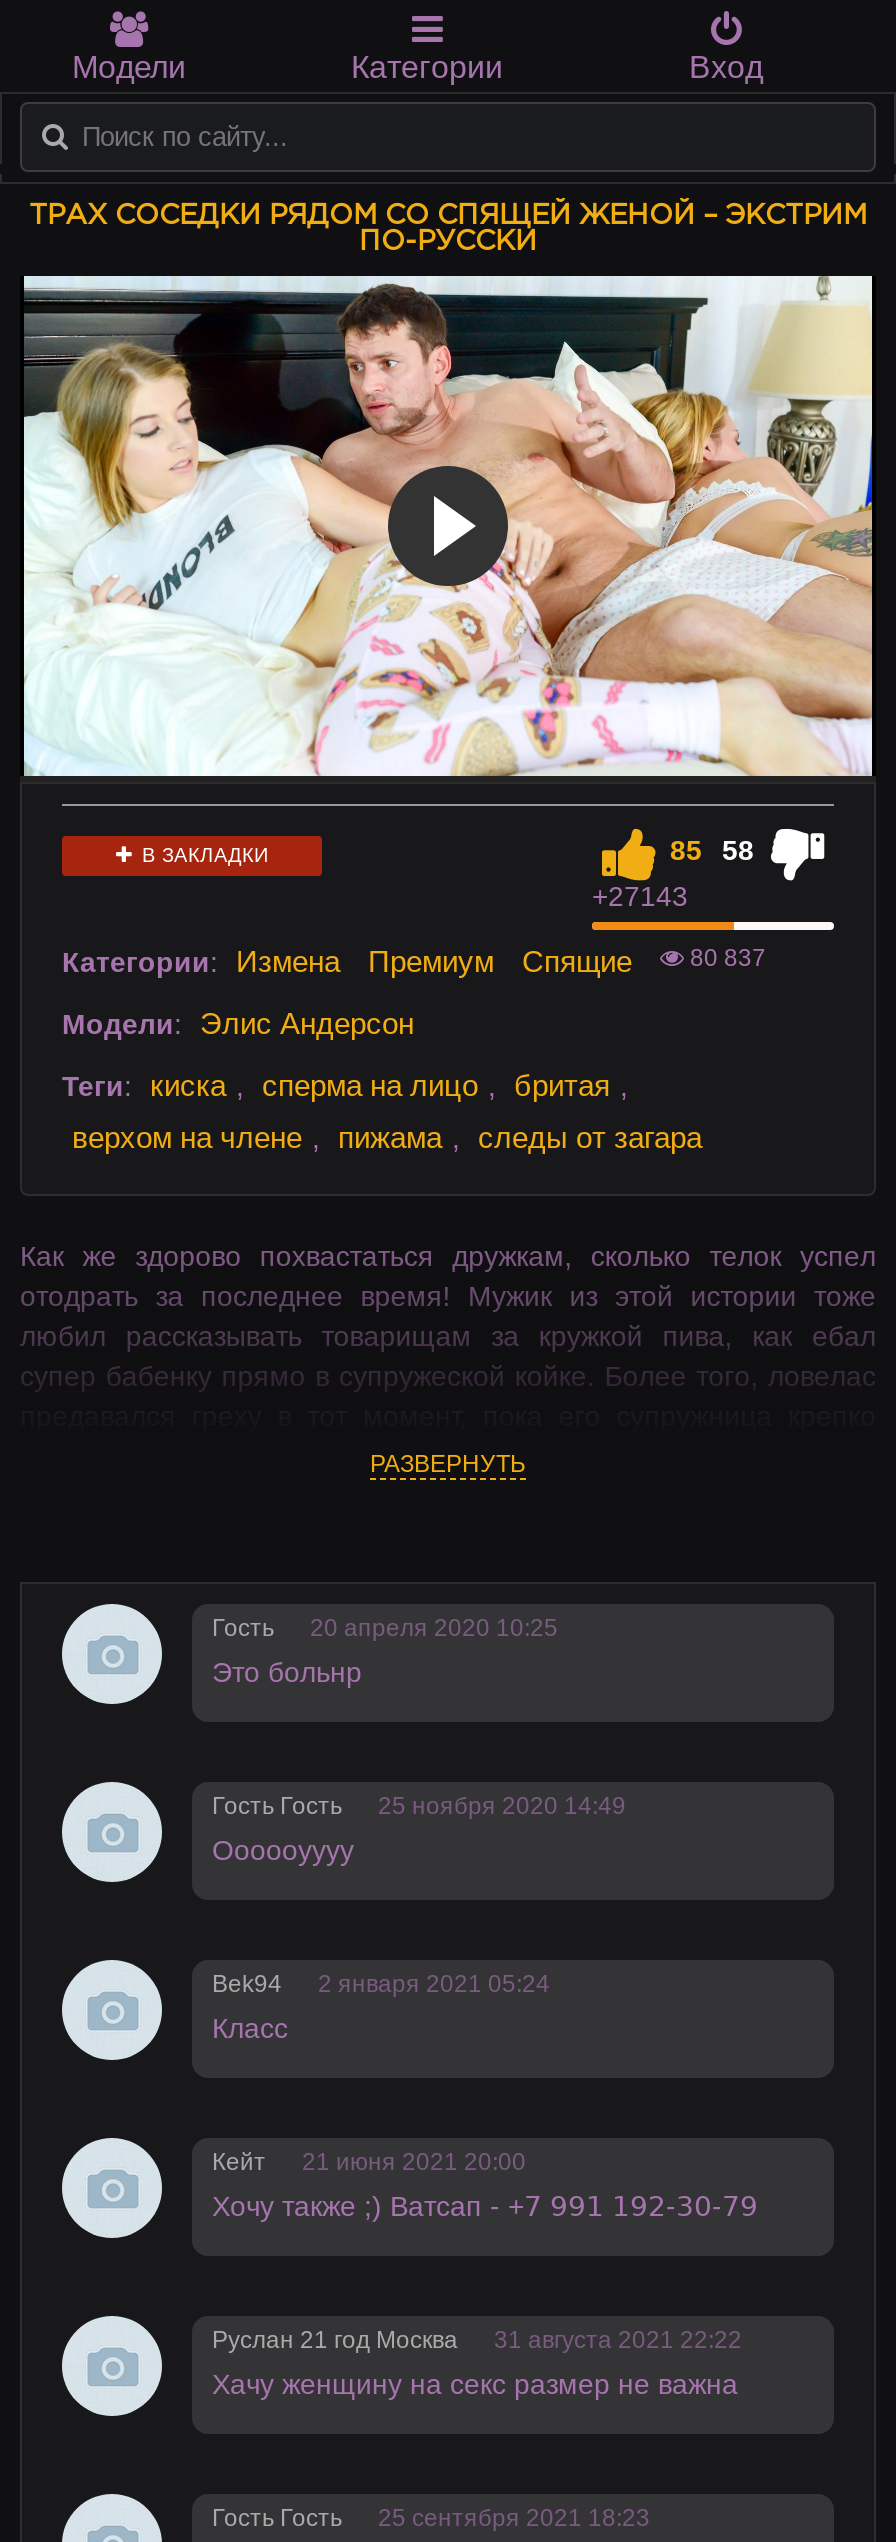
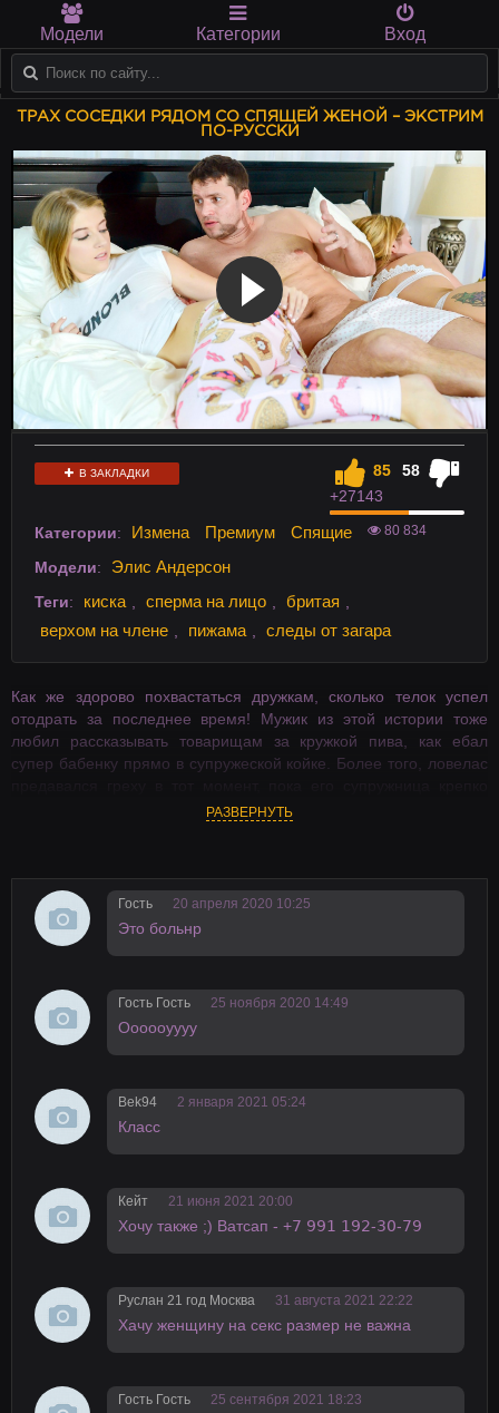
- Категории: Измена Премиум Спящие 80 837
+ Категории: Измена Премиум Спящие 80 834
